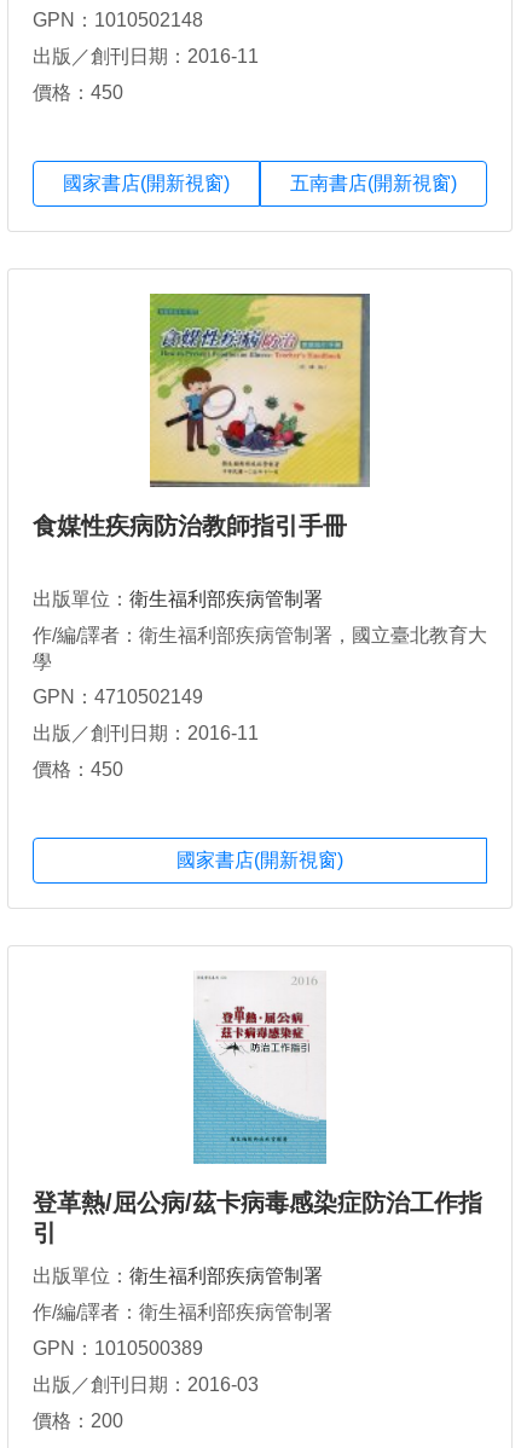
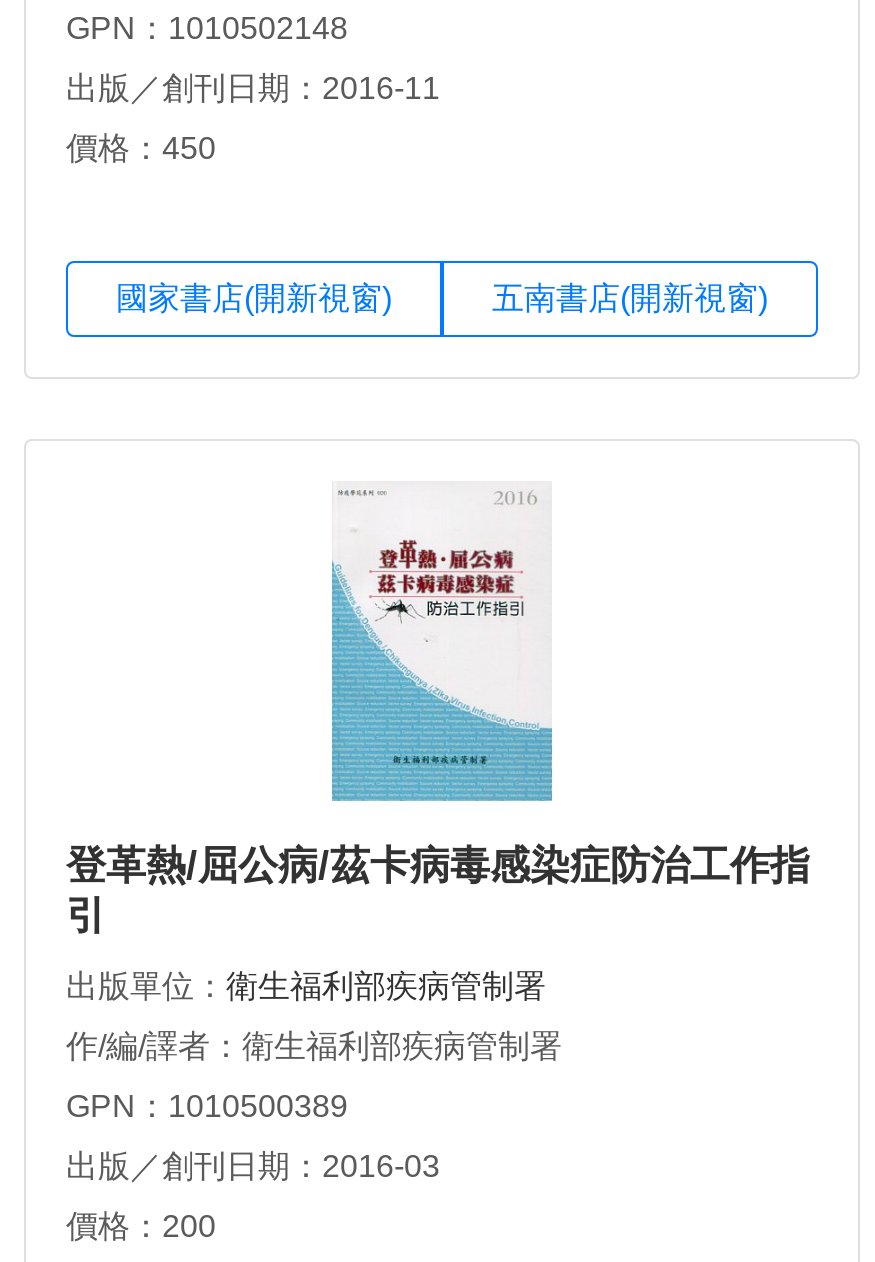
- [image]
- 食媒性疾病防治教師指引手冊
- 出版單位：衛生福利部疾病管制署
- 作/編/譯者：衛生福利部疾病管制署，國立臺北教育大
- 學
- GPN：4710502149
- 出版／創刊日期：2016-11
- 價格：450

- 國家書店(開新視窗)
